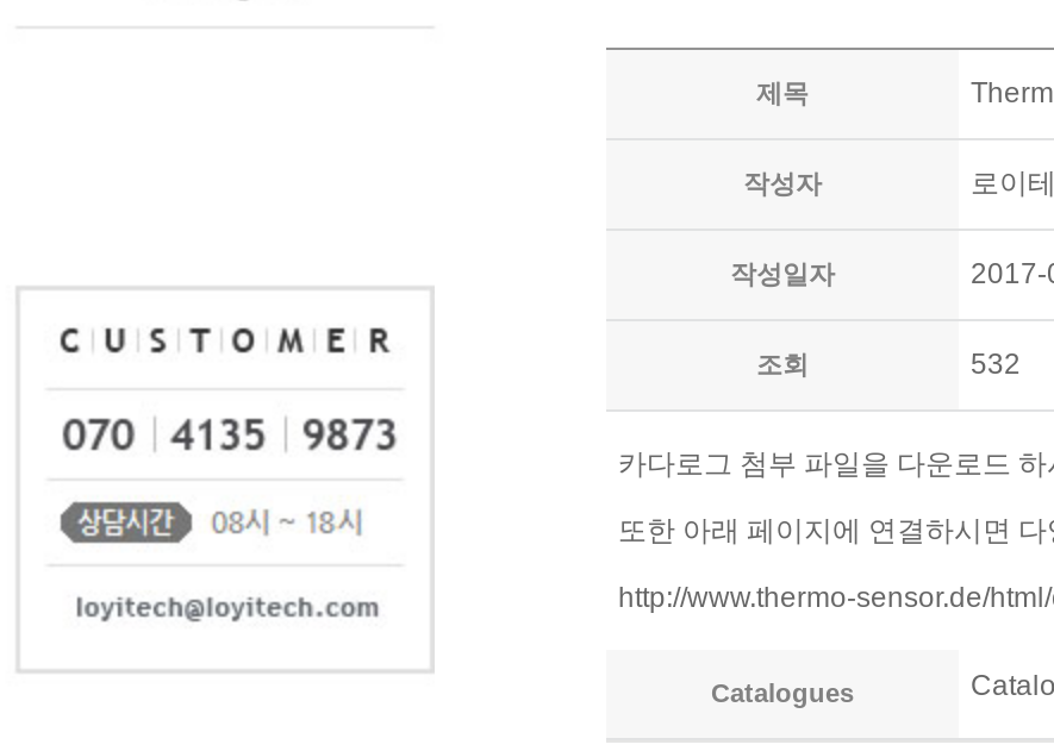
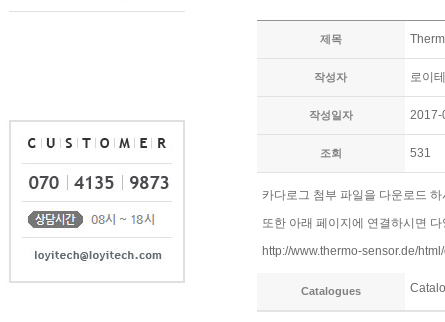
- 532
+ 531
